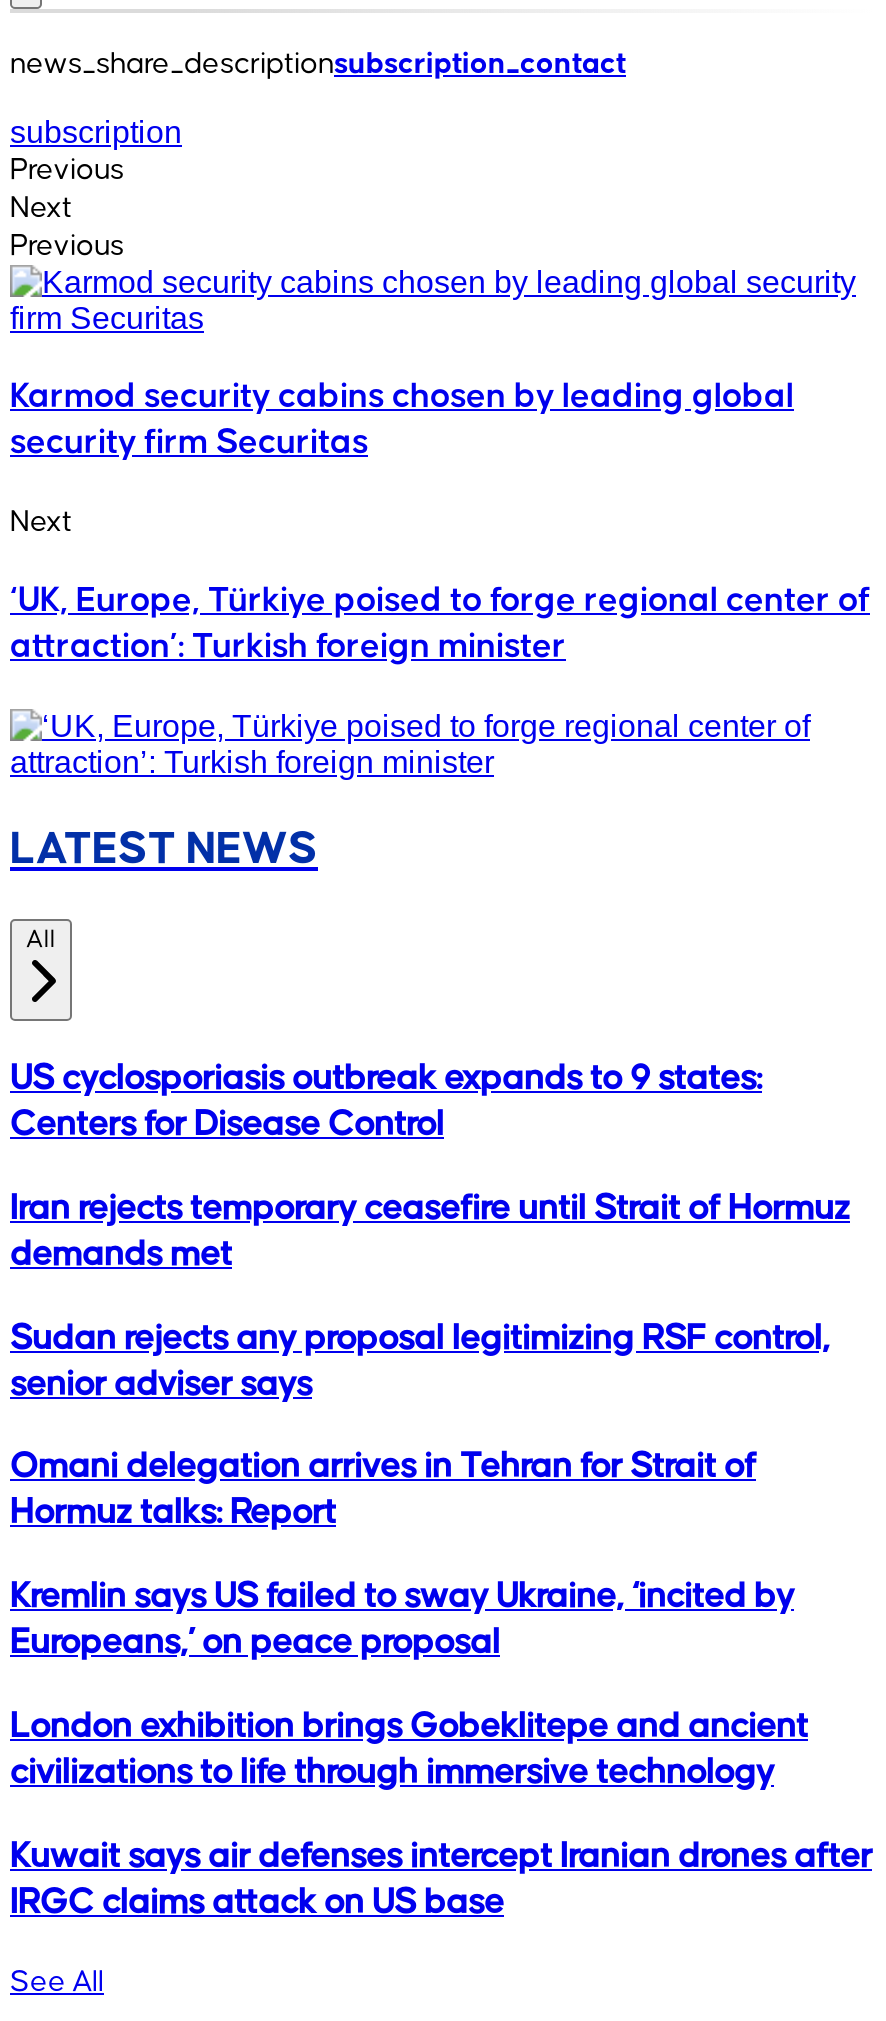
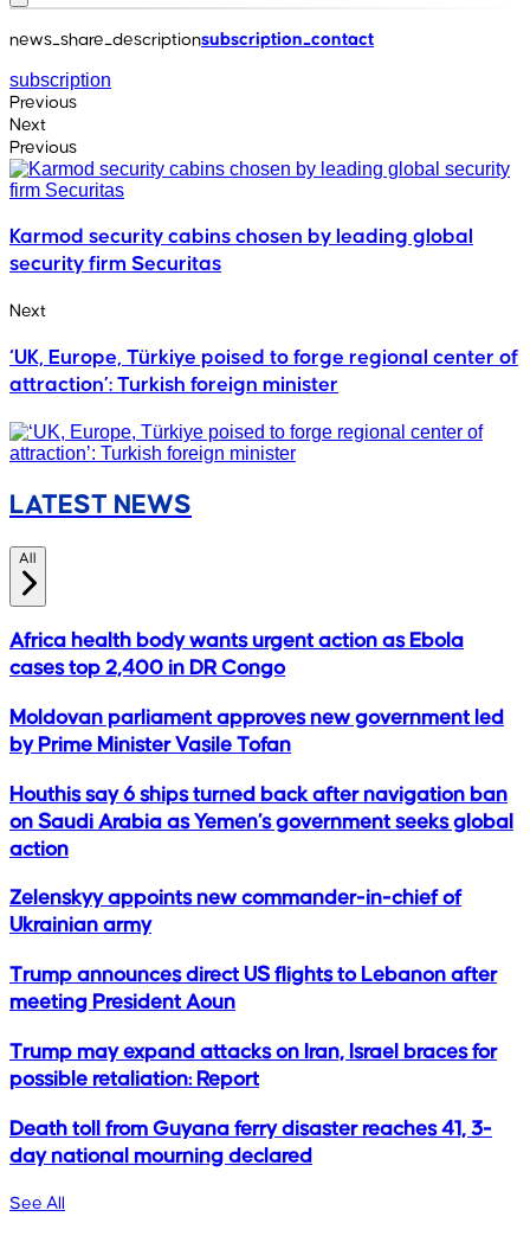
- US cyclosporiasis outbreak expands to 9 states:
- Centers for Disease Control
+ Africa health body wants urgent action as Ebola
+ cases top 2,400 in DR Congo

- Iran rejects temporary ceasefire until Strait of Hormuz
- demands met
+ Moldovan parliament approves new government led
+ by Prime Minister Vasile Tofan

- Sudan rejects any proposal legitimizing RSF control,
- senior adviser says
+ Houthis say 6 ships turned back after navigation ban
+ on Saudi Arabia as Yemen’s government seeks global
+ action

- Omani delegation arrives in Tehran for Strait of
- Hormuz talks: Report
+ Zelenskyy appoints new commander-in-chief of
+ Ukrainian army

- Kremlin says US failed to sway Ukraine, ‘incited by
- Europeans,’ on peace proposal
+ Trump announces direct US flights to Lebanon after
+ meeting President Aoun

- London exhibition brings Gobeklitepe and ancient
- civilizations to life through immersive technology
+ Trump may expand attacks on Iran, Israel braces for
+ possible retaliation: Report

- Kuwait says air defenses intercept Iranian drones after
- IRGC claims attack on US base
+ Death toll from Guyana ferry disaster reaches 41, 3-
+ day national mourning declared
